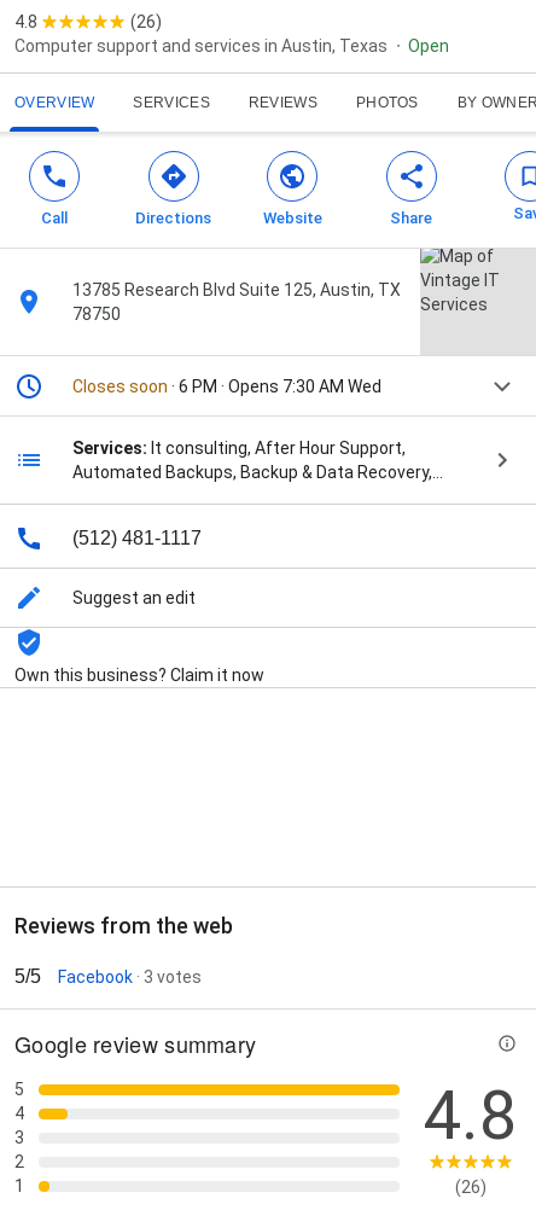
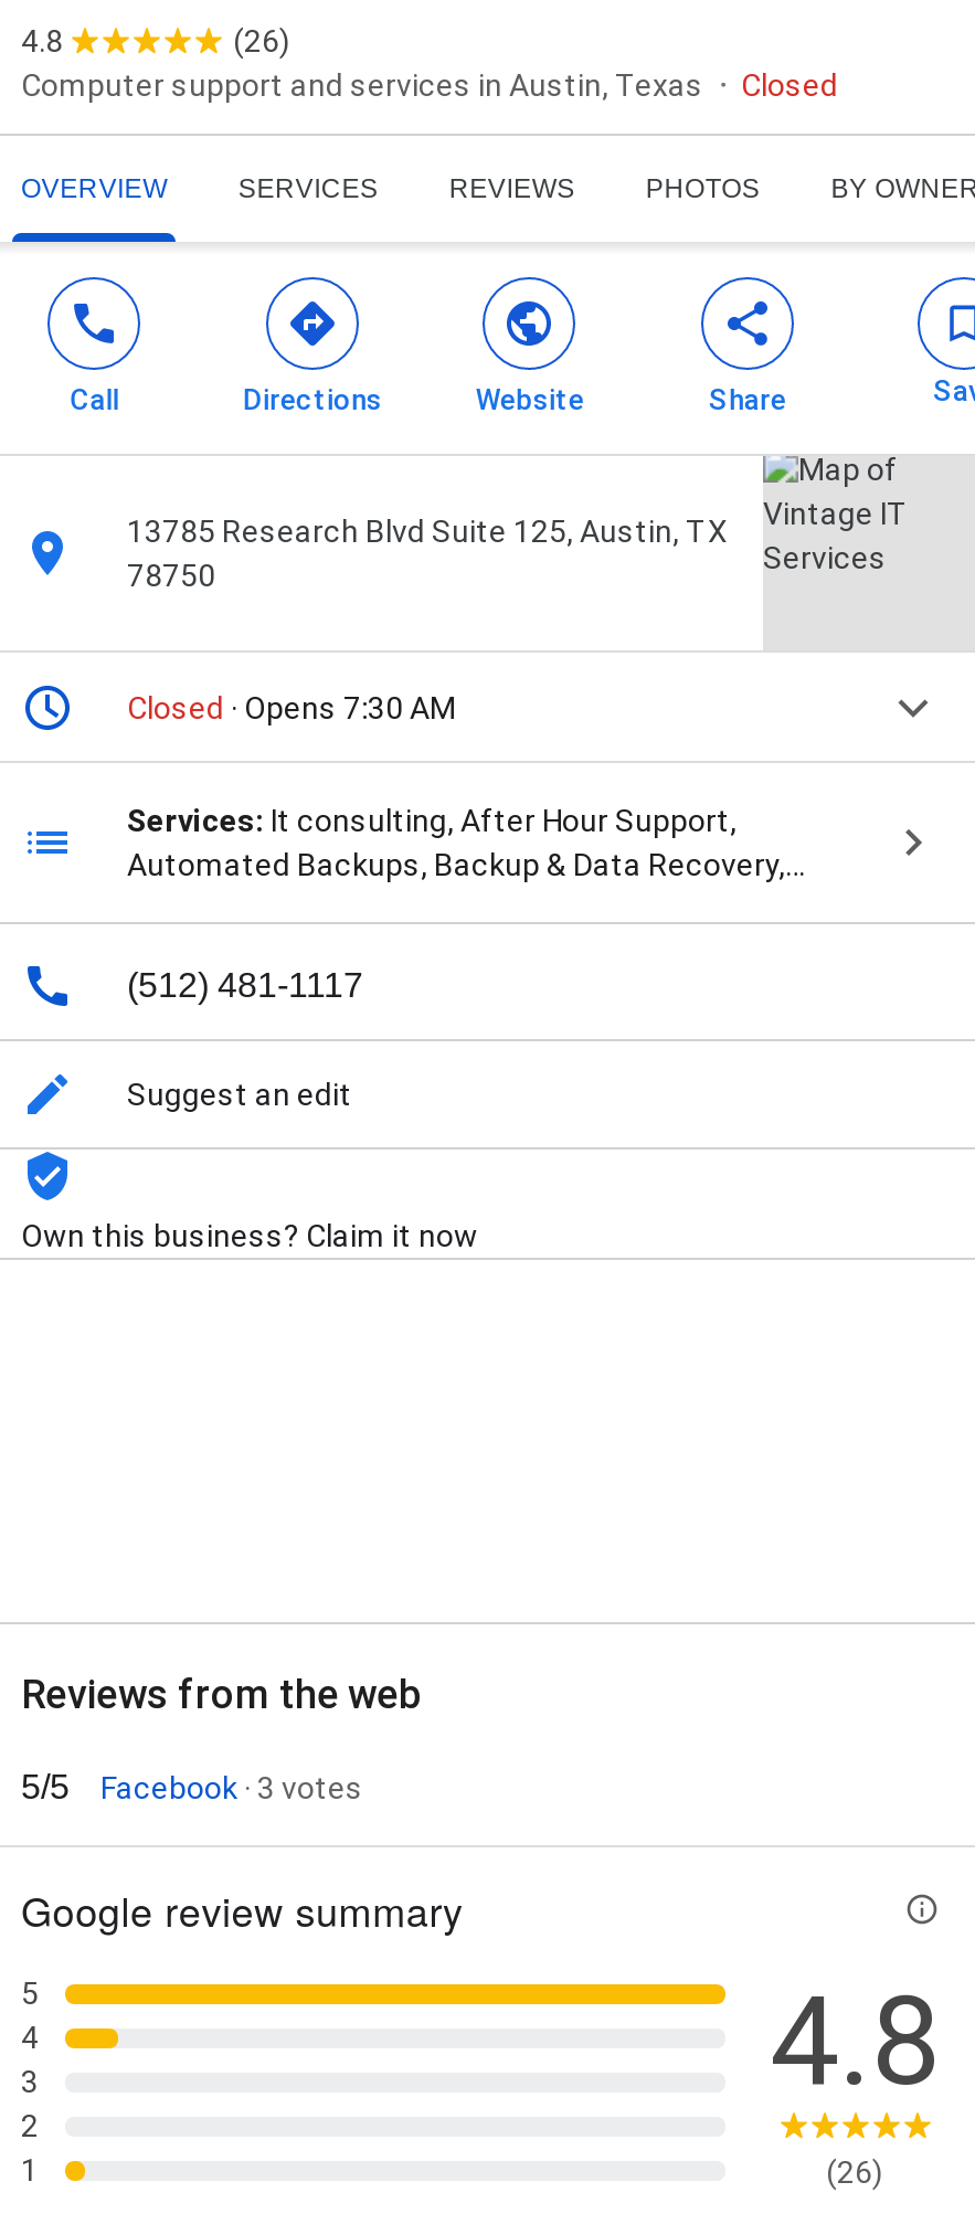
- Open
+ Closed

- Closes soon · 6 PM · Opens 7:30 AM Wed
+ Closed · Opens 7:30 AM
